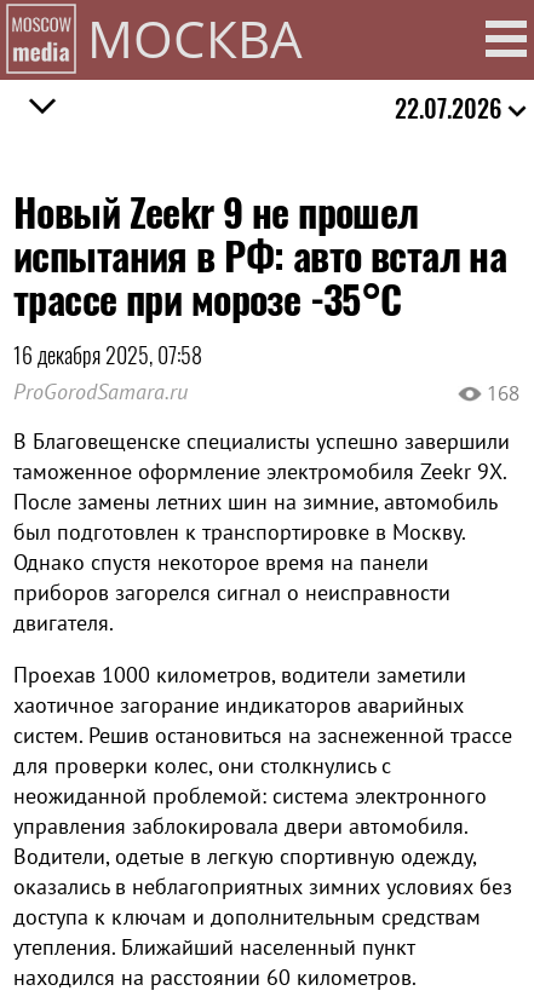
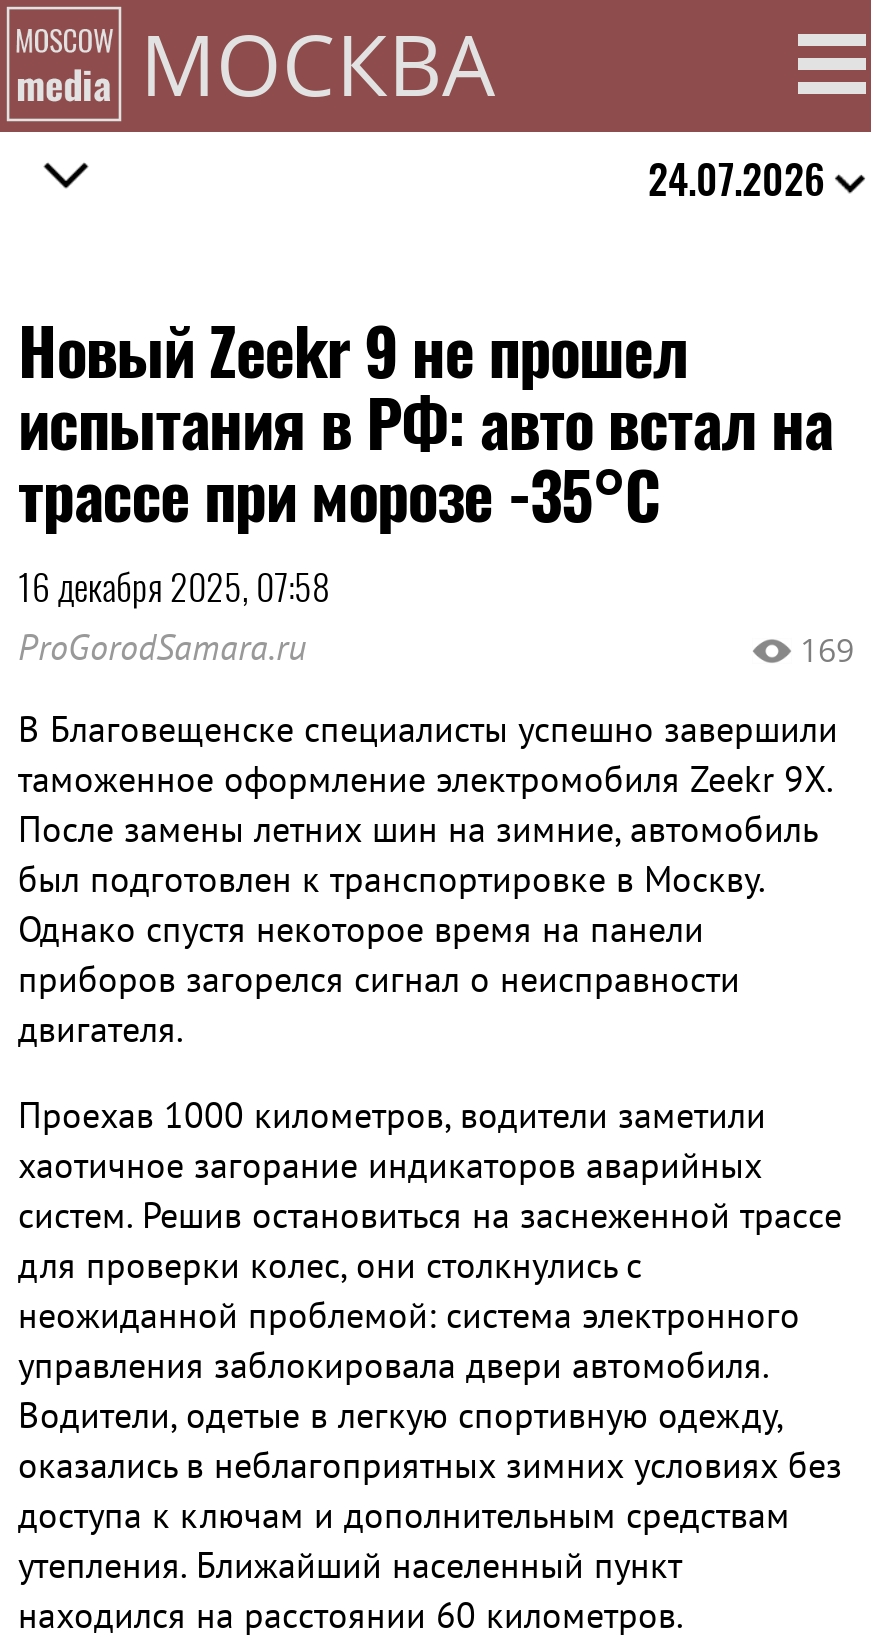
- 22.07.2026
+ 24.07.2026

- 168
+ 169
